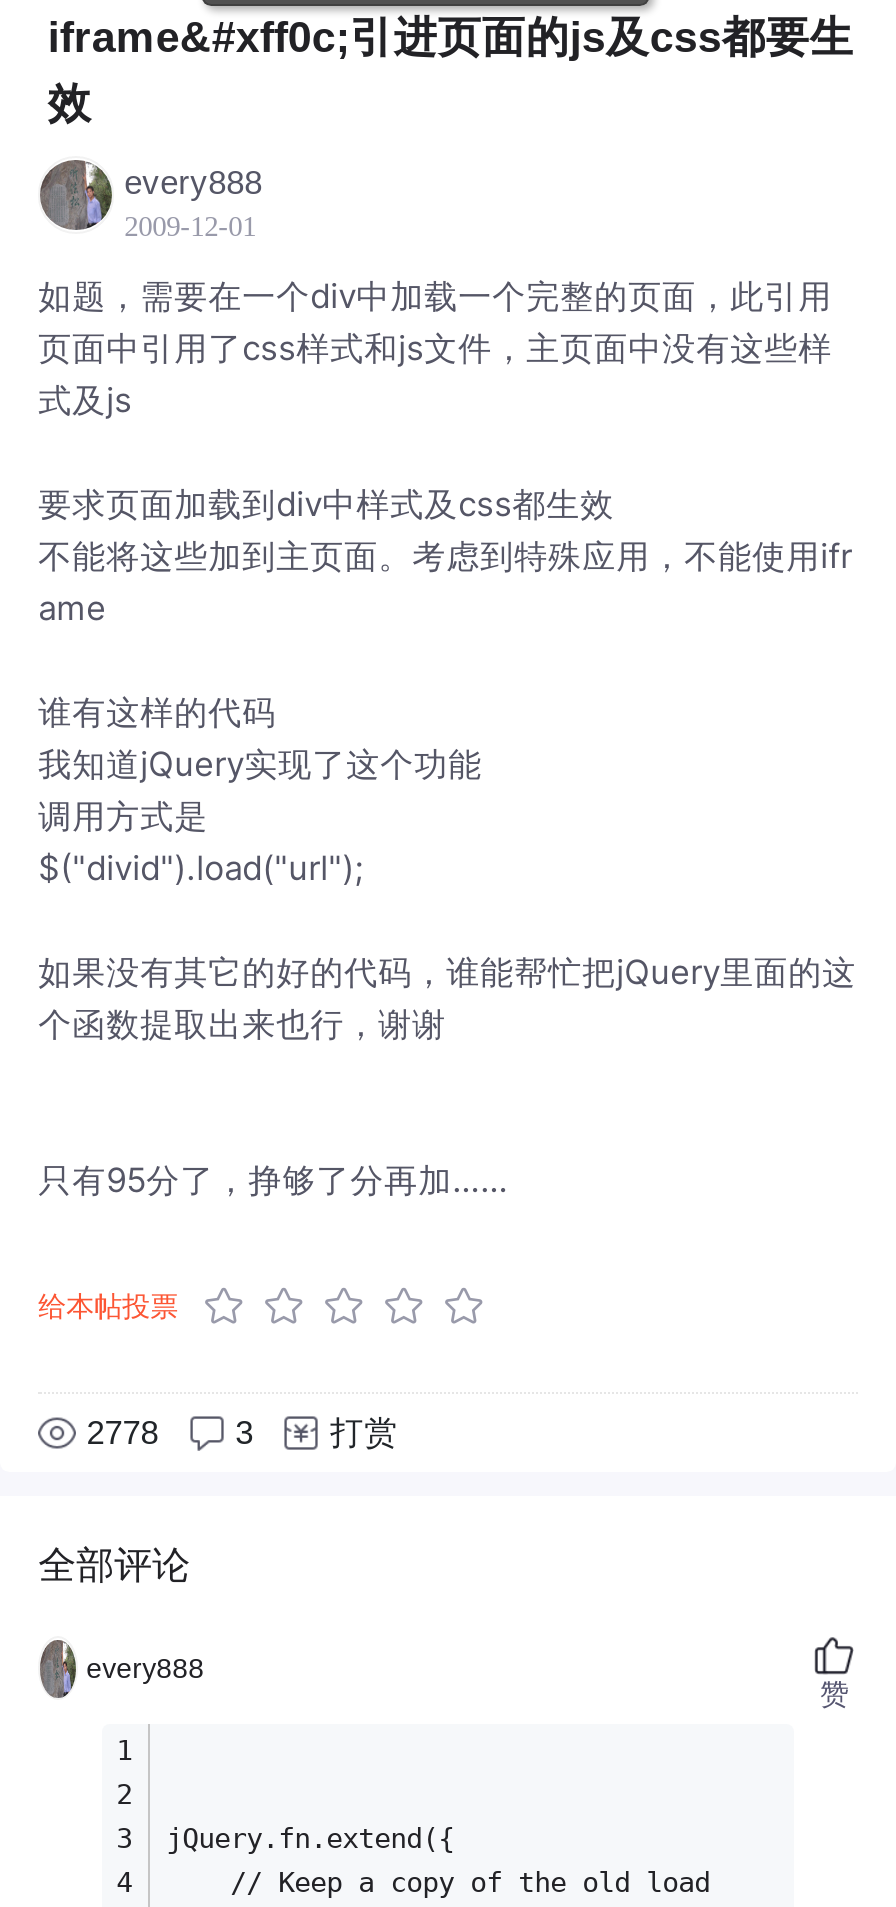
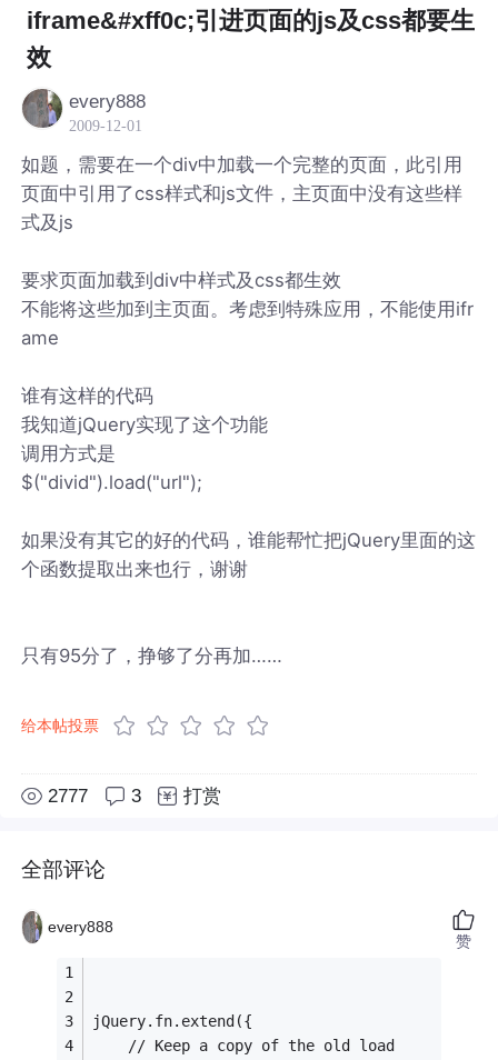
- 2778
+ 2777
